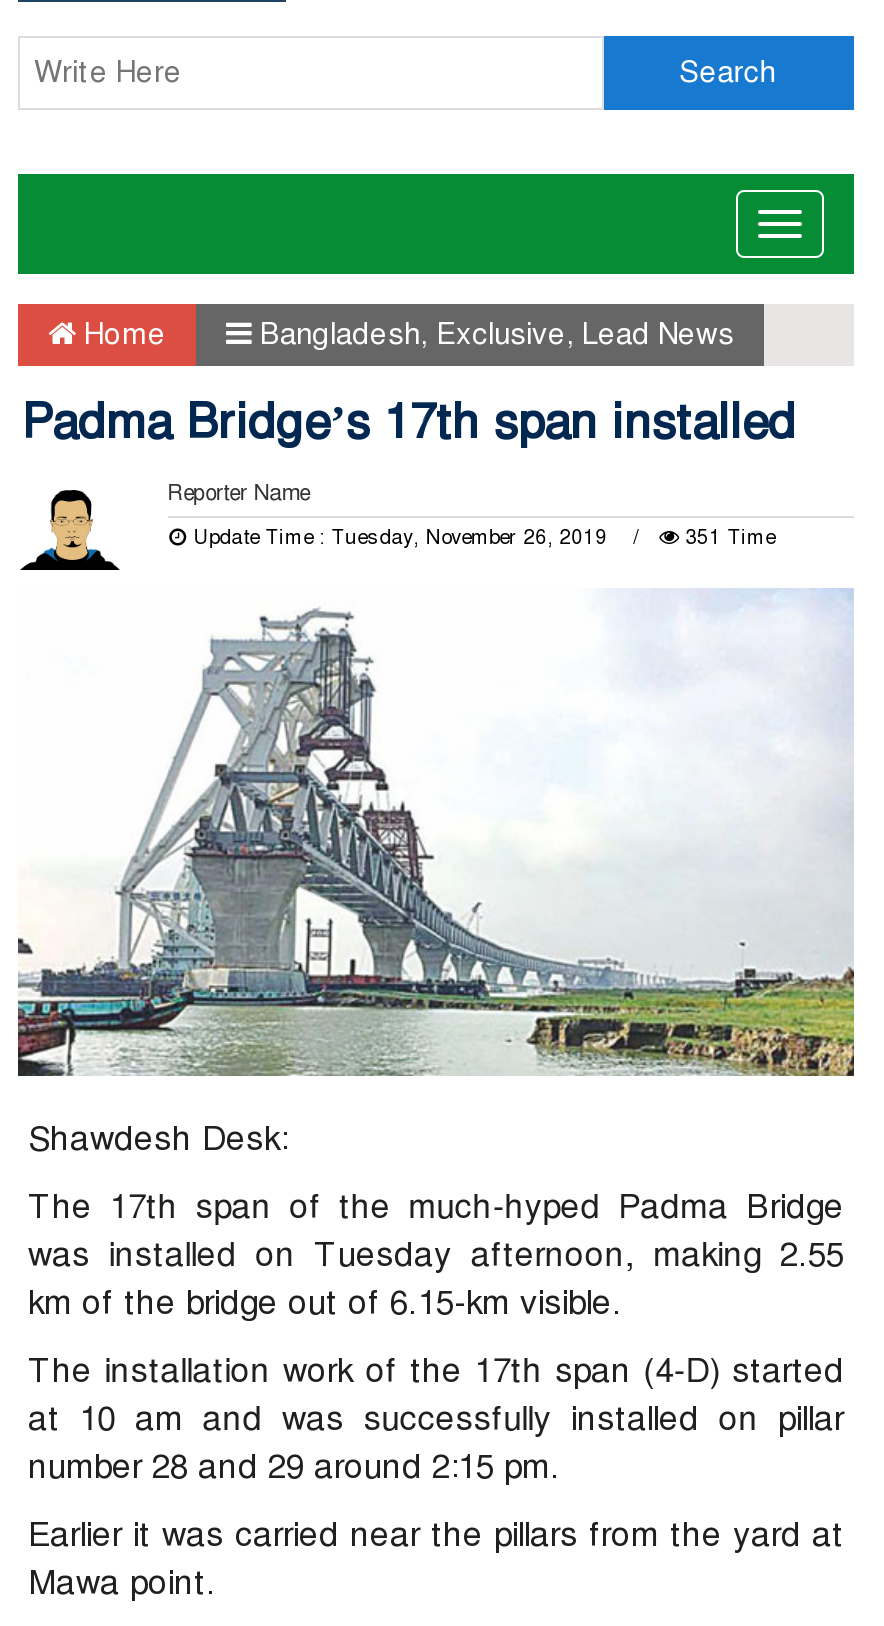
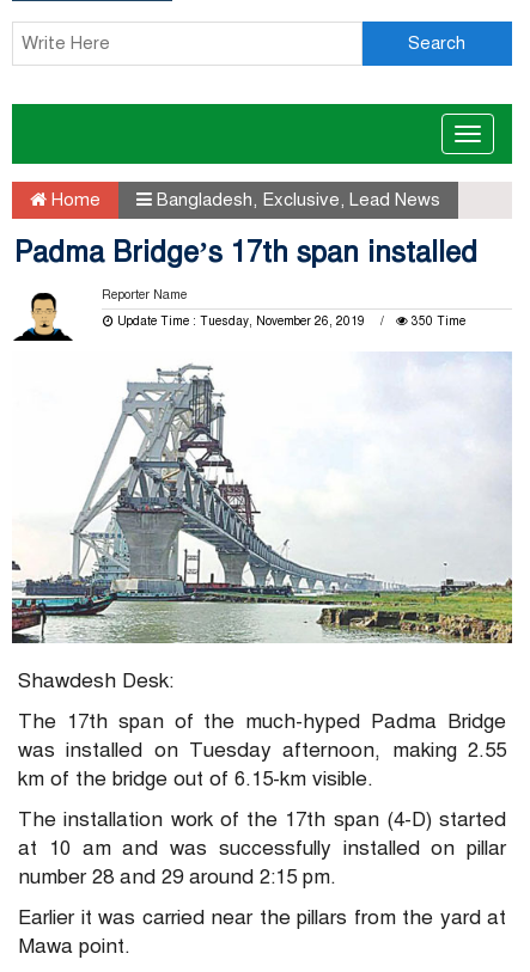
- 351 Time
+ 350 Time
